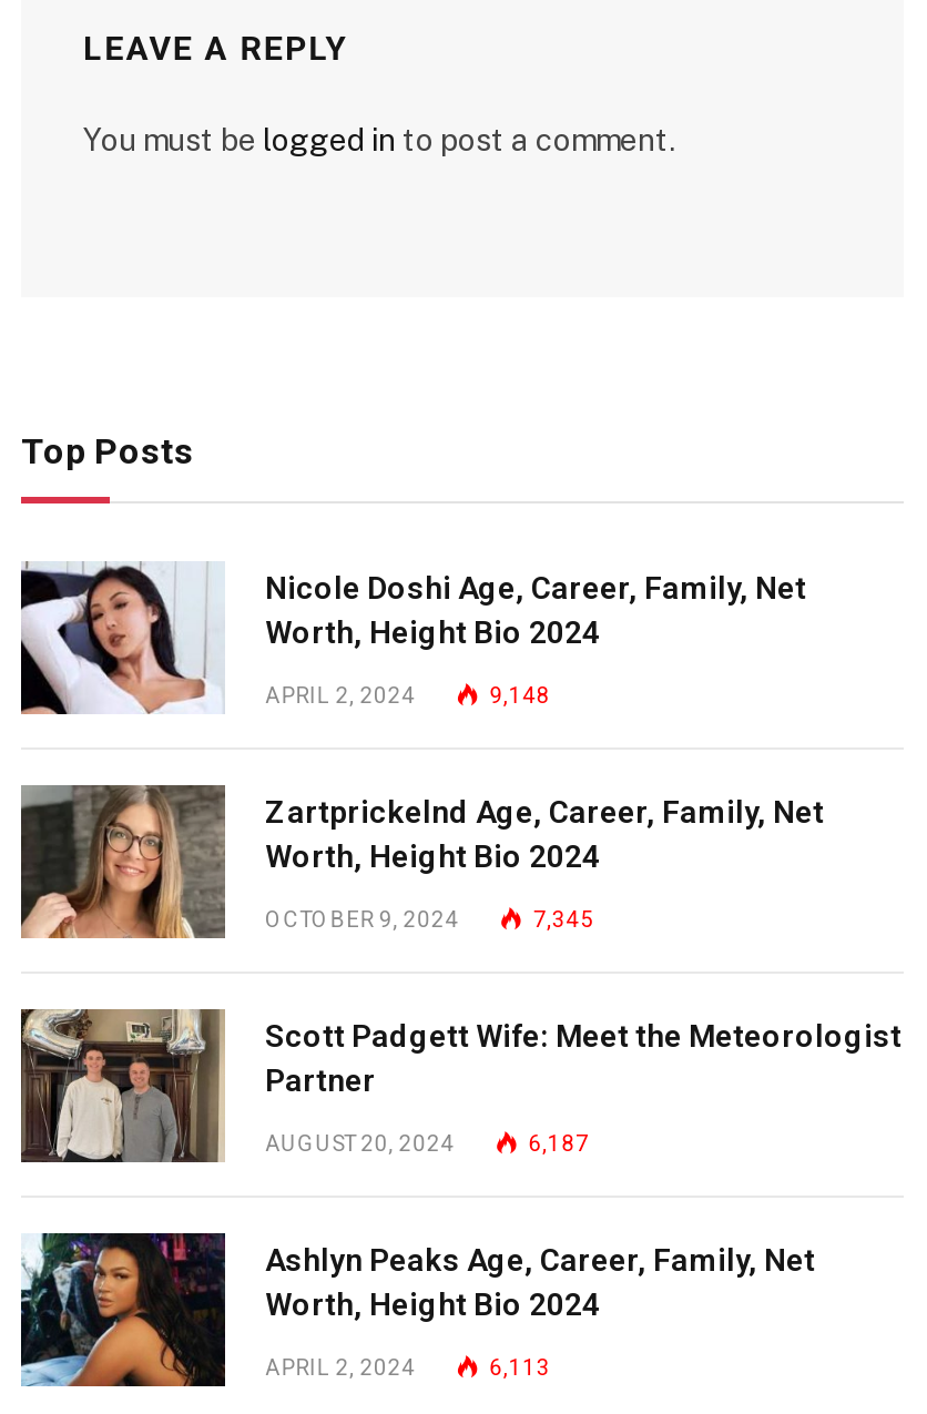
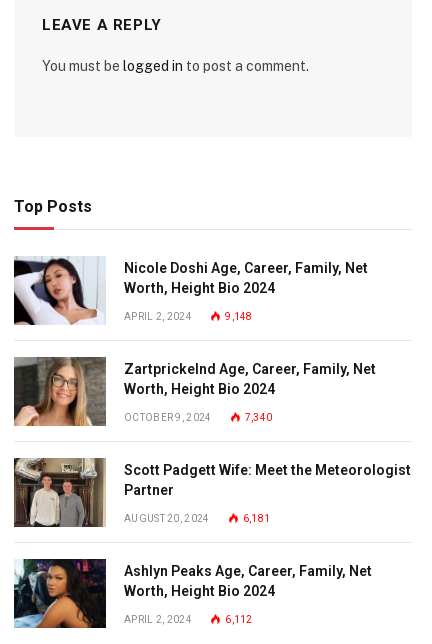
- 7,345
+ 7,340

- 6,187
+ 6,181

- 6,113
+ 6,112
